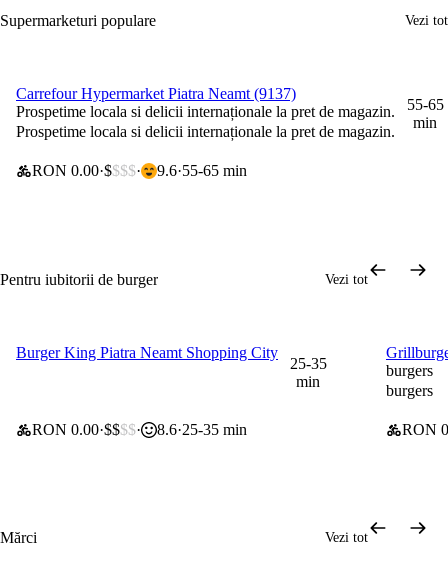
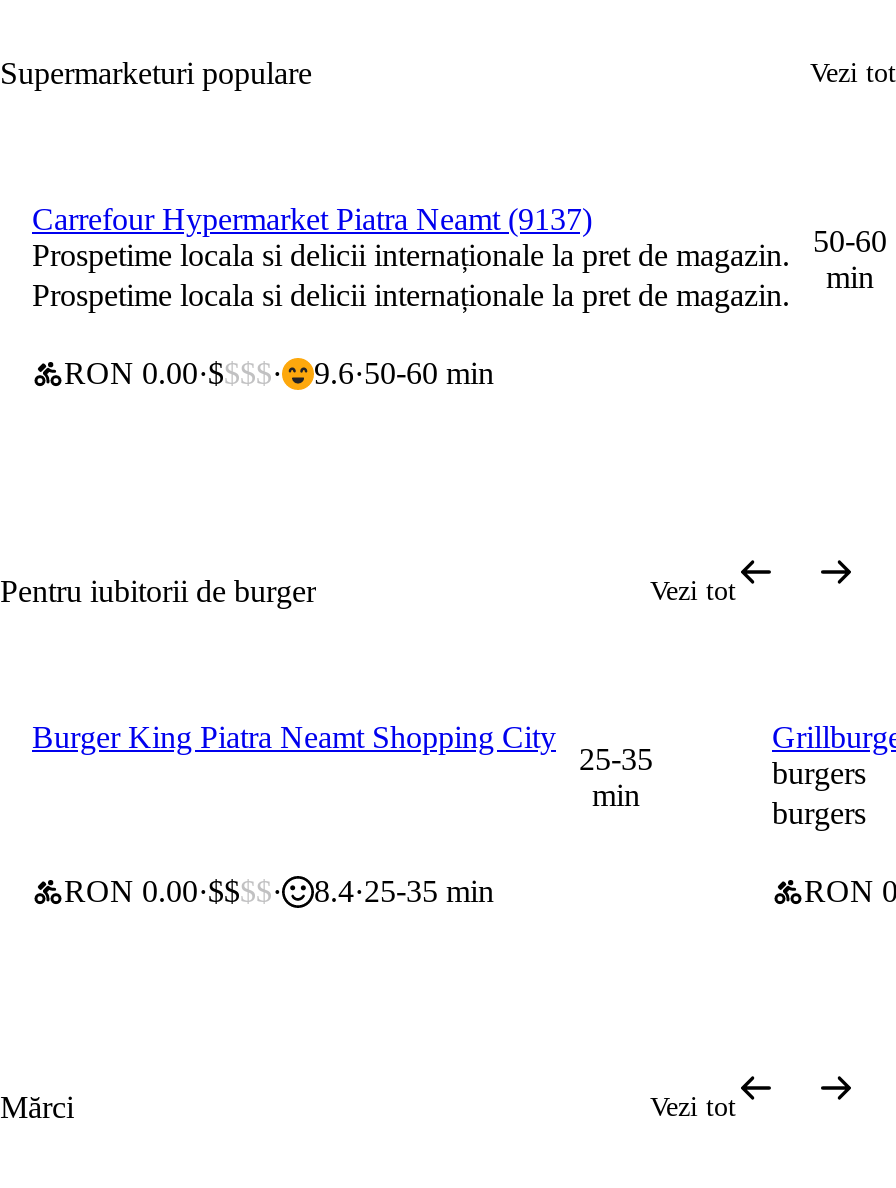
- Prospetime locala si delicii internaționale la pret de magazin. 55-65
+ Prospetime locala si delicii internaționale la pret de magazin. 50-60

- RON 0.00 $$$$ 9.6 55-65 min
+ RON 0.00 $$$$ 9.6 50-60 min

- RON 0.00 $$$$ 8.6 25-35 min
+ RON 0.00 $$$$ 8.4 25-35 min
